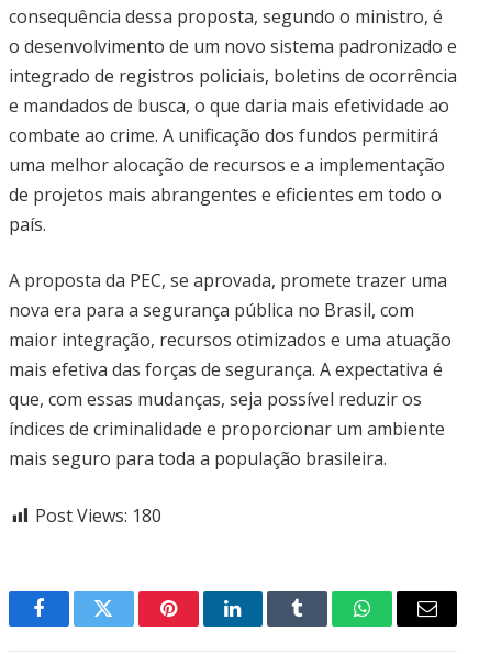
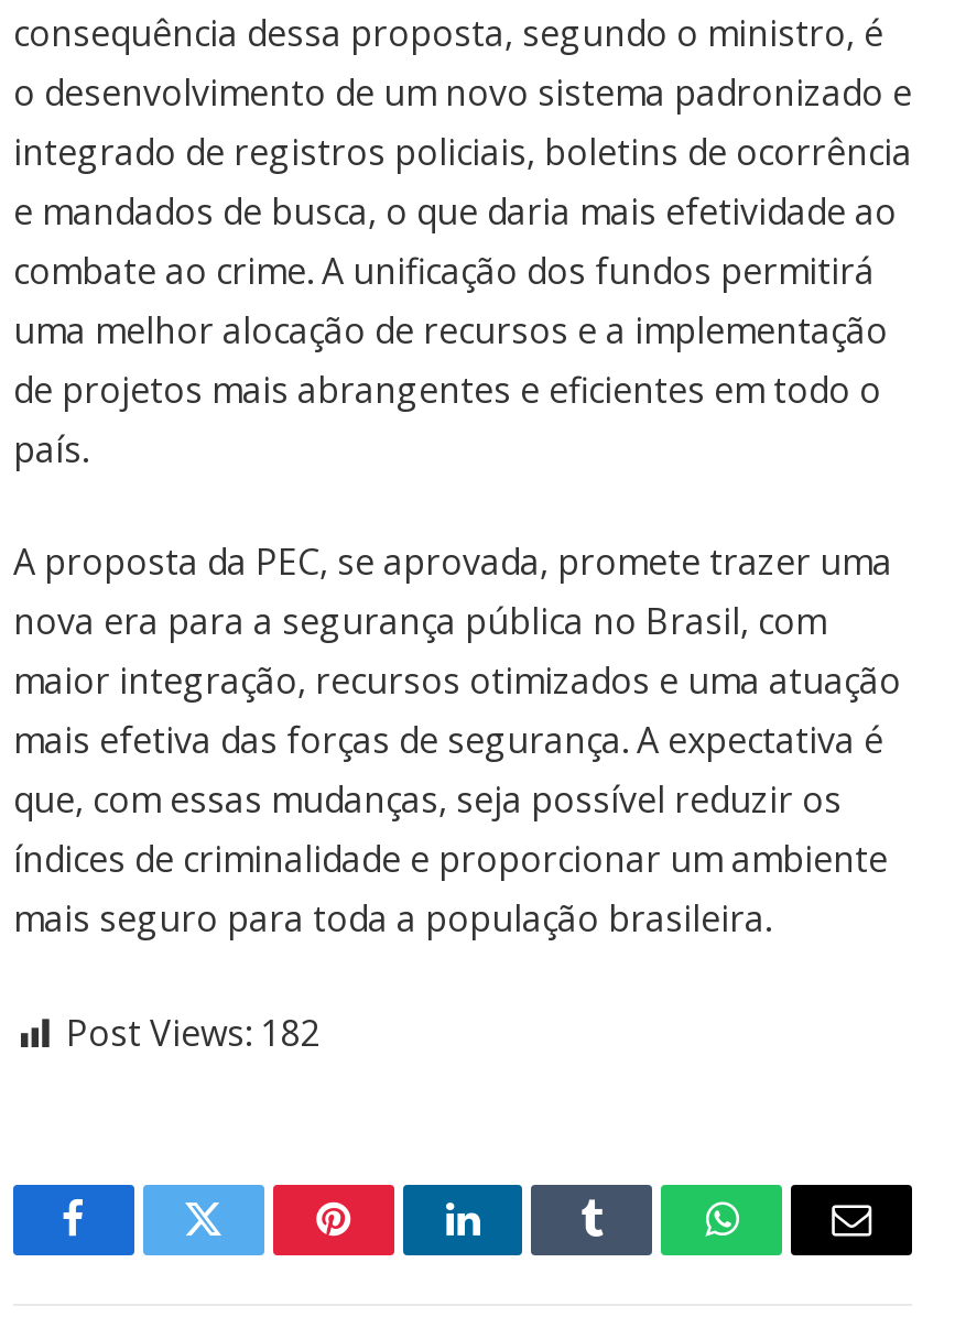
- Post Views: 180
+ Post Views: 182
